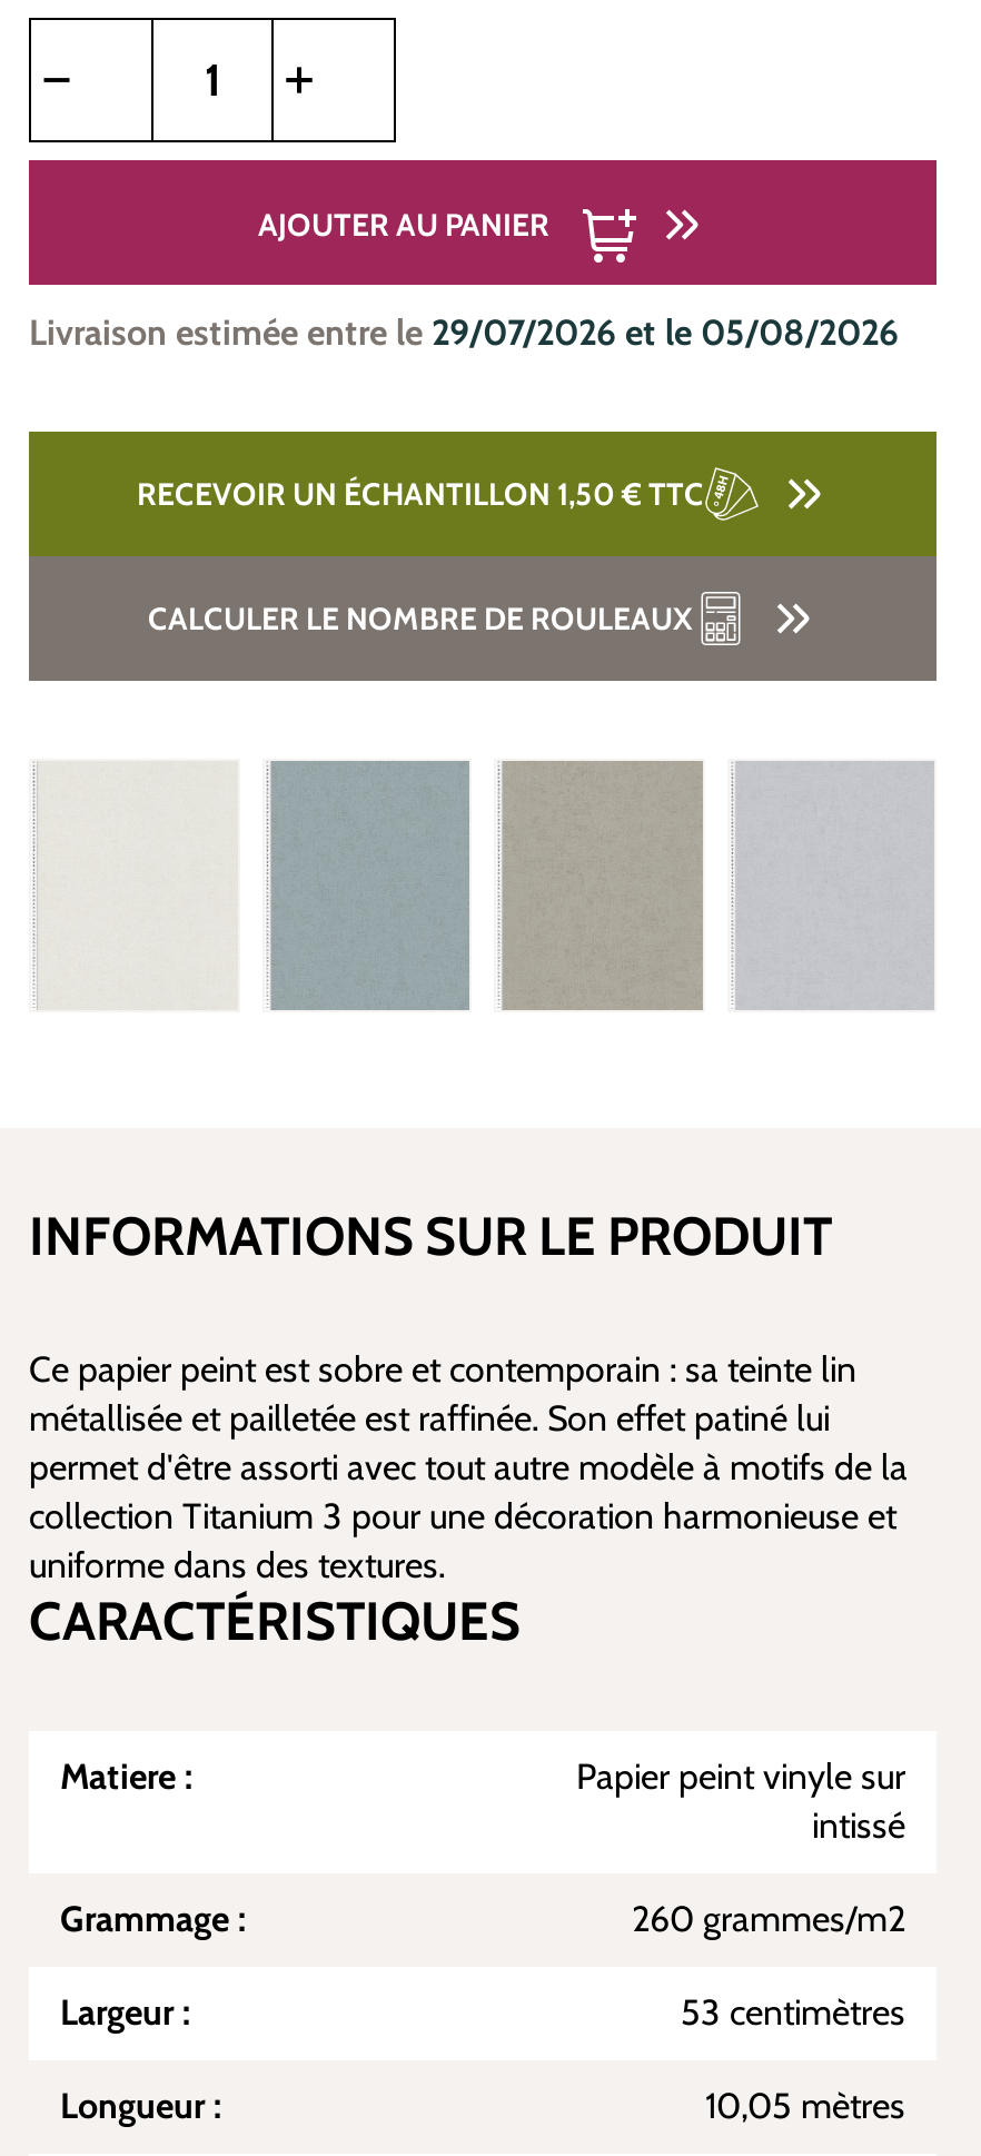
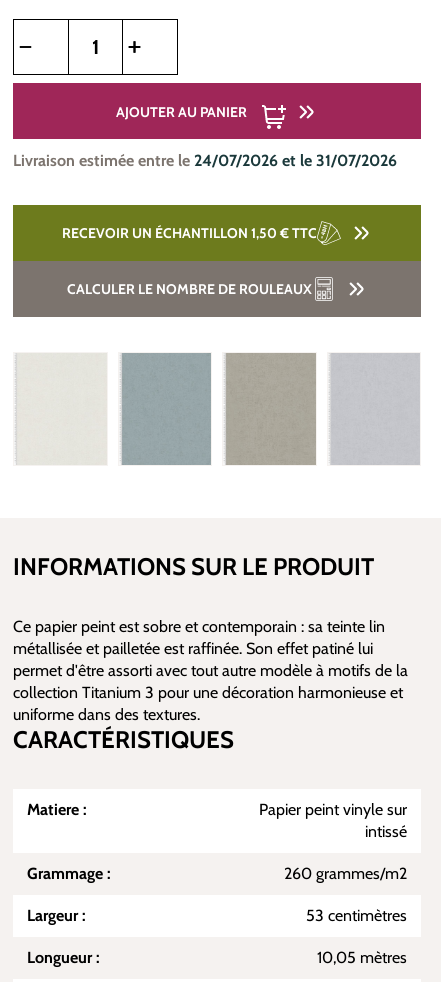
- Livraison estimée entre le 29/07/2026 et le 05/08/2026
+ Livraison estimée entre le 24/07/2026 et le 31/07/2026
